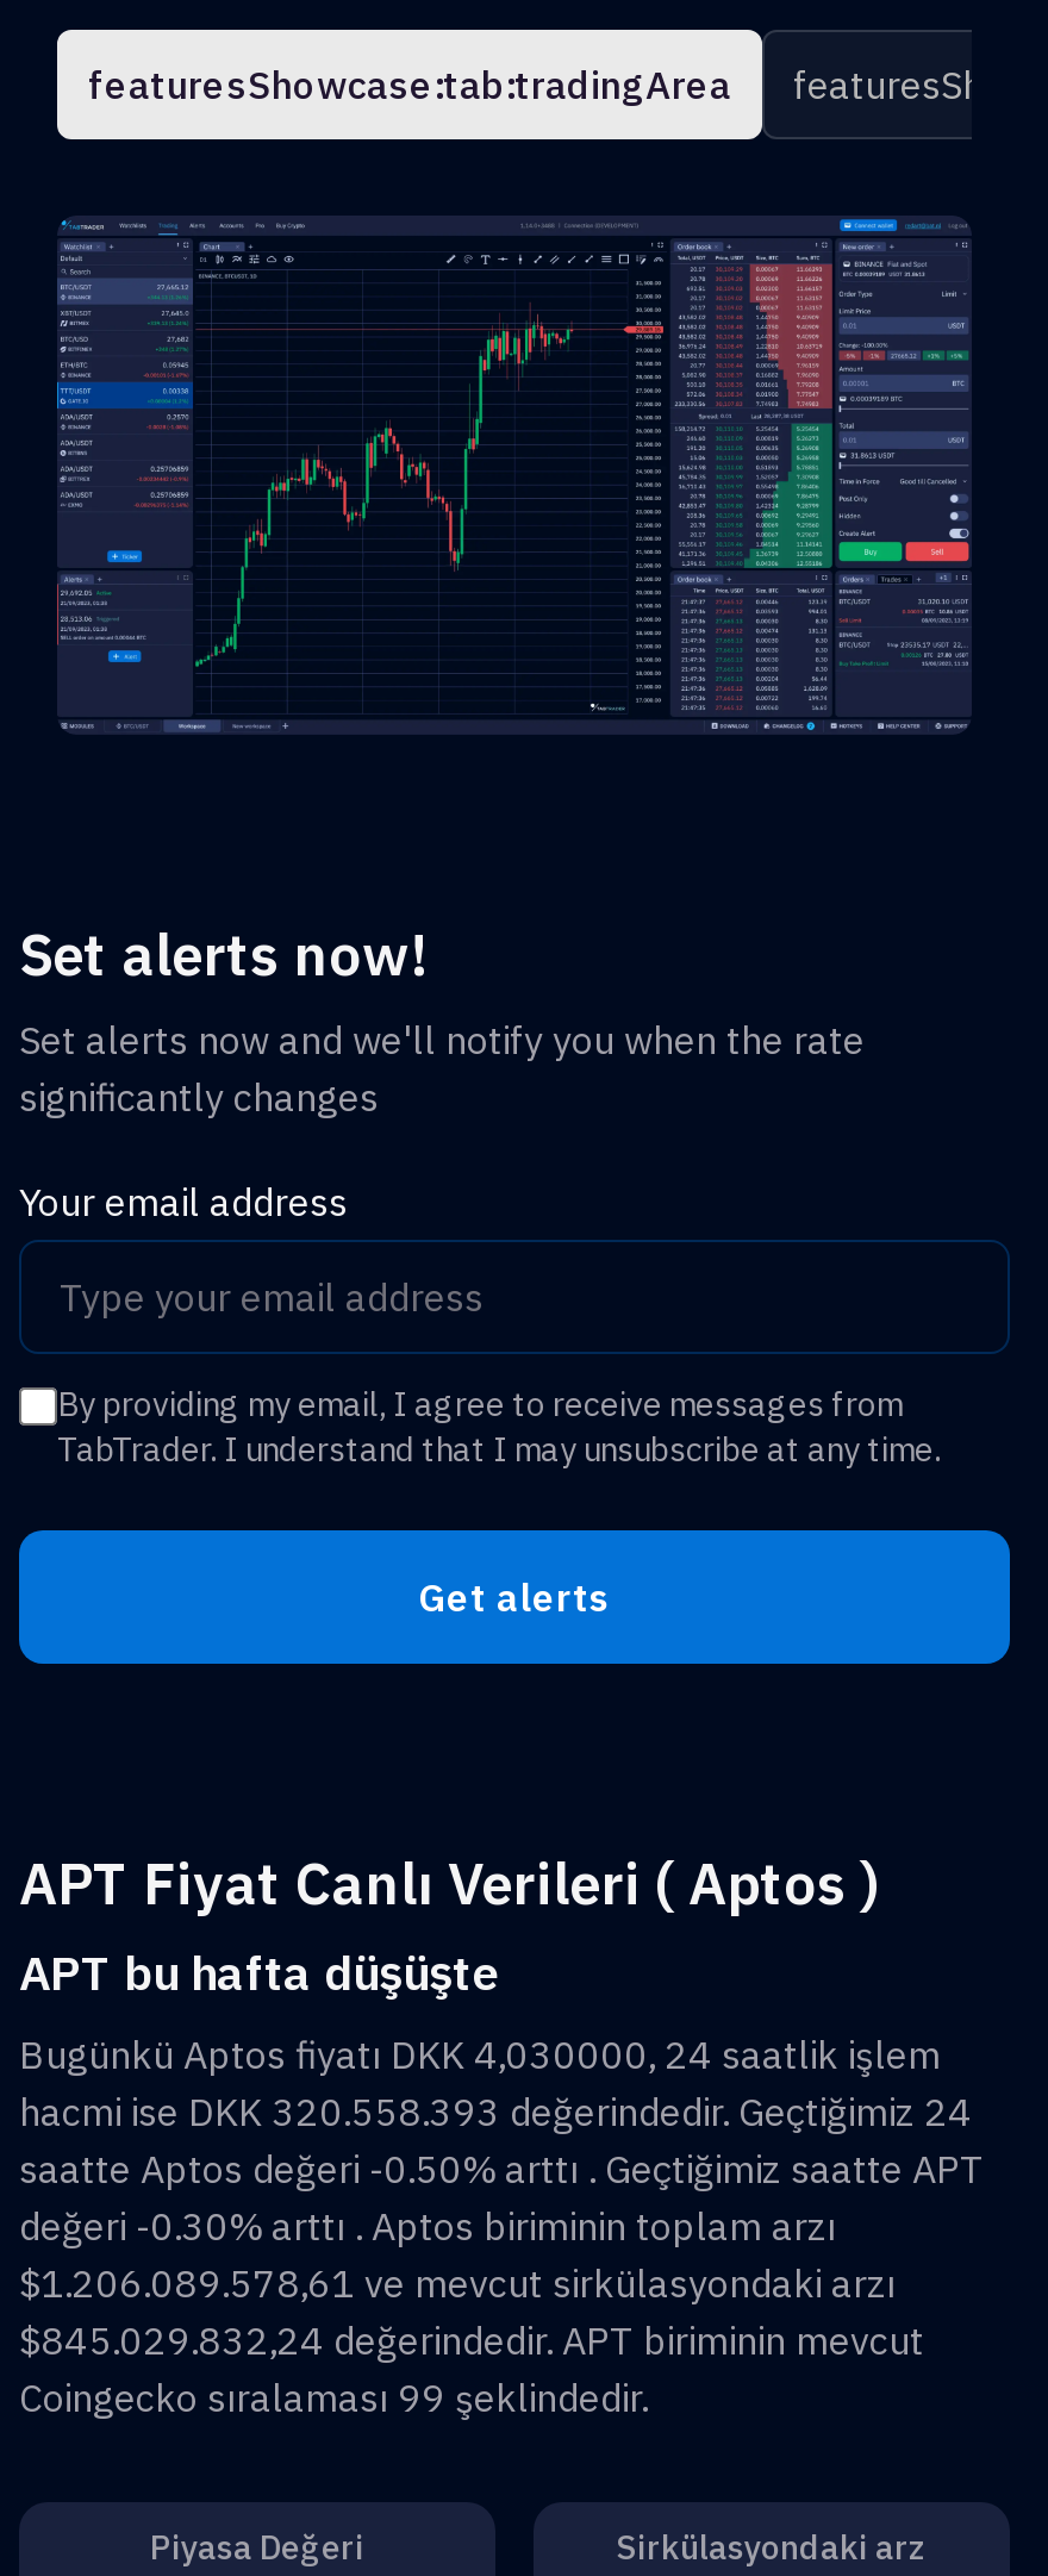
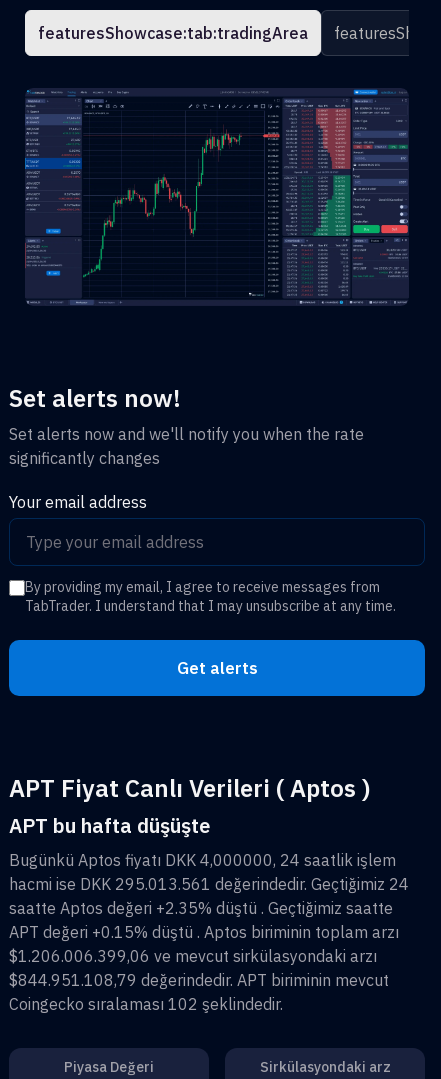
- Bugünkü Aptos fiyatı DKK 4,030000, 24 saatlik işlem
- hacmi ise DKK 320.558.393 değerindedir. Geçtiğimiz 24
- saatte Aptos değeri -0.50% arttı . Geçtiğimiz saatte APT
- değeri -0.30% arttı . Aptos biriminin toplam arzı
- $1.206.089.578,61 ve mevcut sirkülasyondaki arzı
- $845.029.832,24 değerindedir. APT biriminin mevcut
- Coingecko sıralaması 99 şeklindedir.
+ Bugünkü Aptos fiyatı DKK 4,000000, 24 saatlik işlem
+ hacmi ise DKK 295.013.561 değerindedir. Geçtiğimiz 24
+ saatte Aptos değeri +2.35% düştü . Geçtiğimiz saatte
+ APT değeri +0.15% düştü . Aptos biriminin toplam arzı
+ $1.206.006.399,06 ve mevcut sirkülasyondaki arzı
+ $844.951.108,79 değerindedir. APT biriminin mevcut
+ Coingecko sıralaması 102 şeklindedir.
